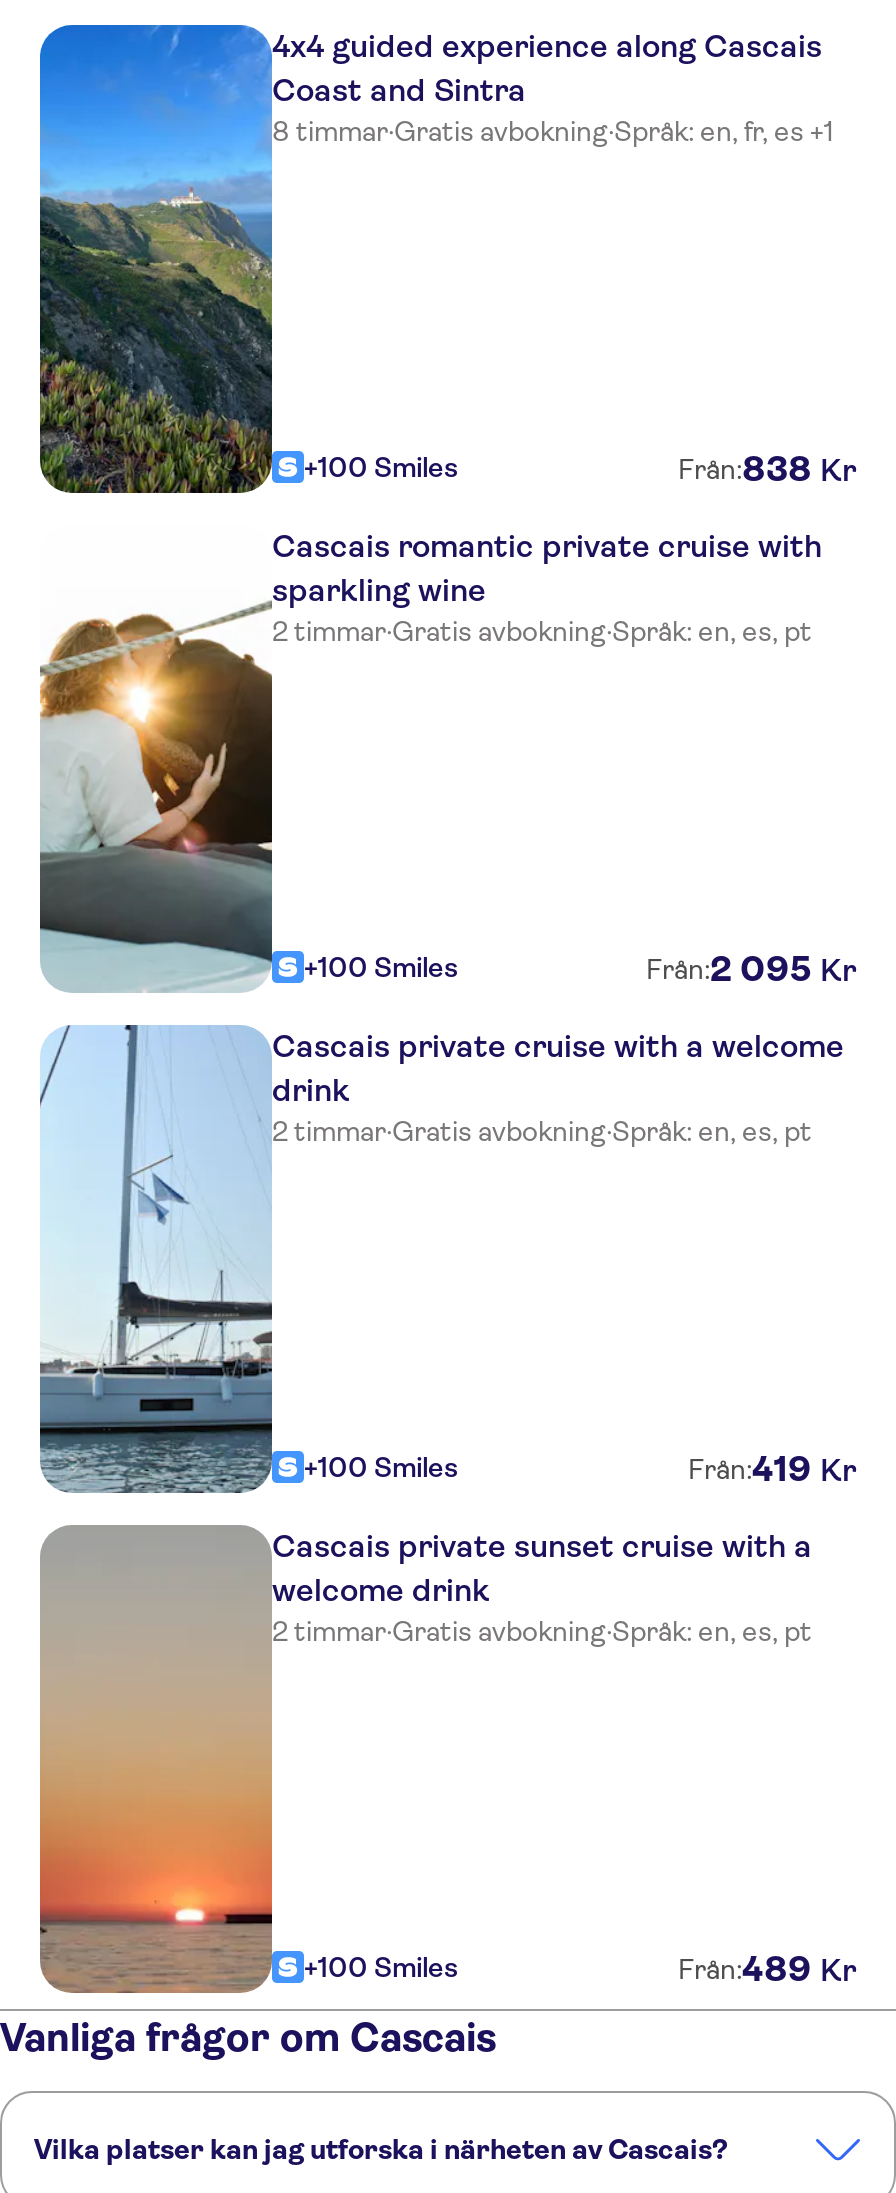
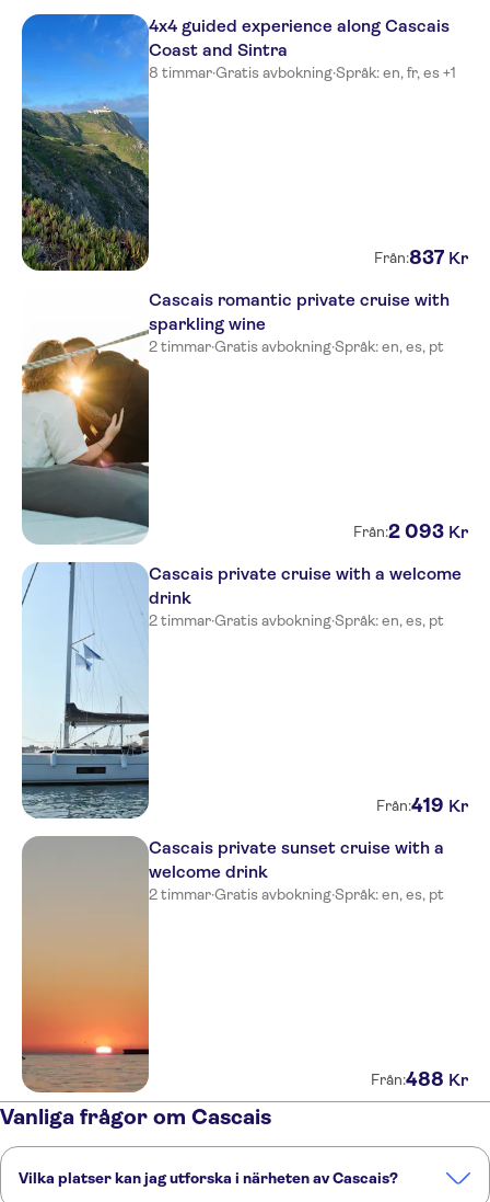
- +100 Smiles
- Från:838 Kr
+ Från:837 Kr

- +100 Smiles
- Från:2 095 Kr
+ Från:2 093 Kr

- +100 Smiles

- +100 Smiles
- Från:489 Kr
+ Från:488 Kr
